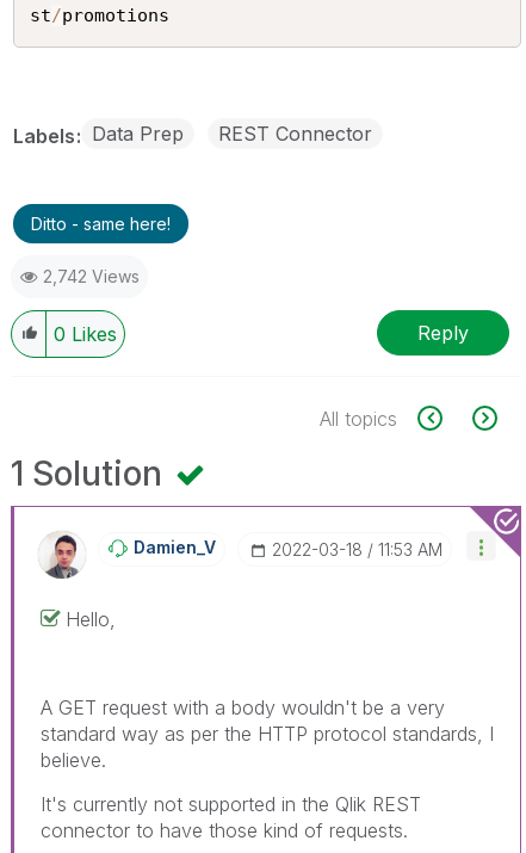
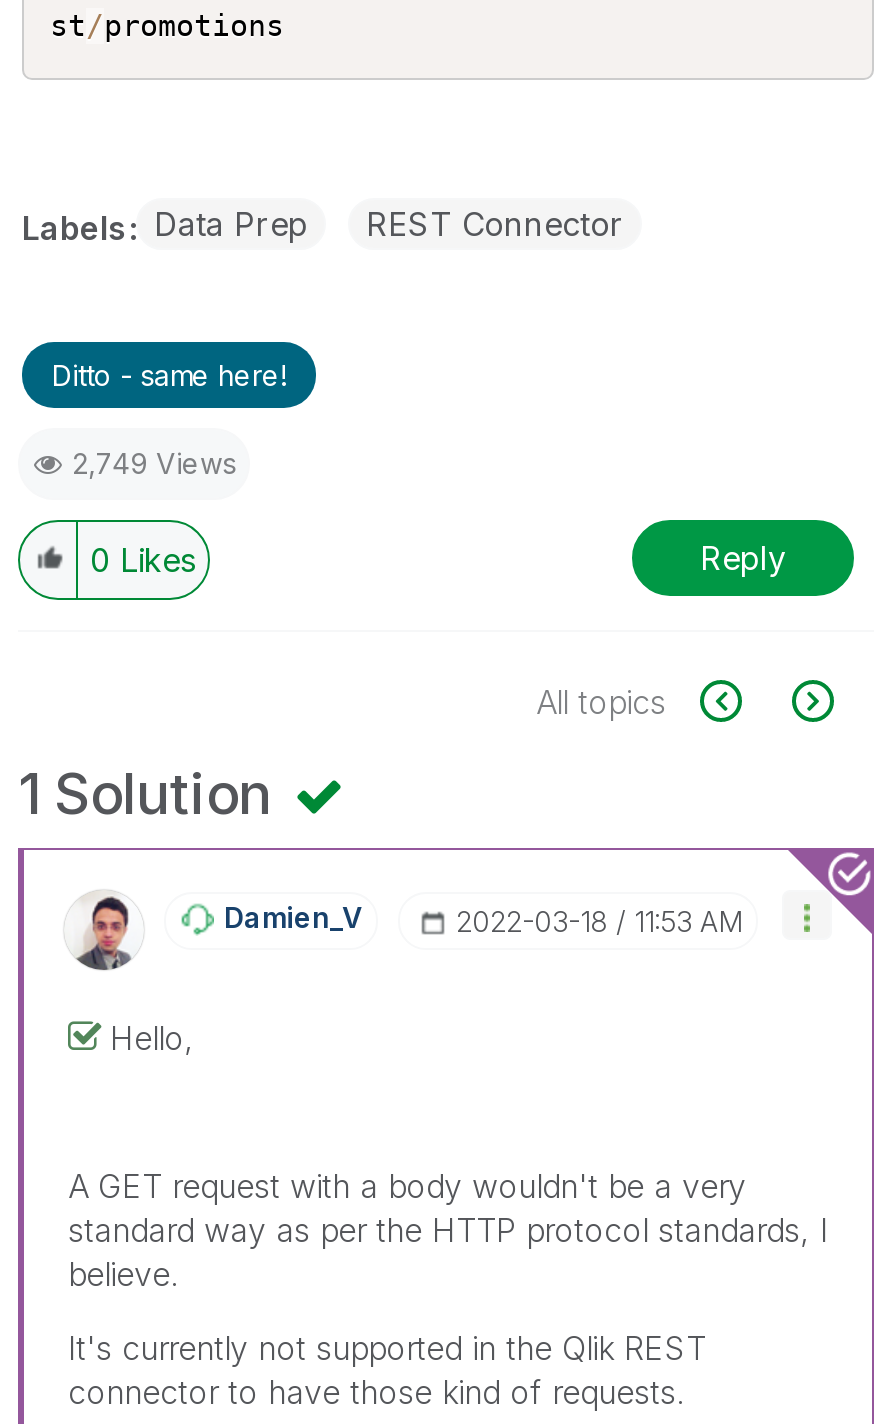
- 2,742 Views
+ 2,749 Views
